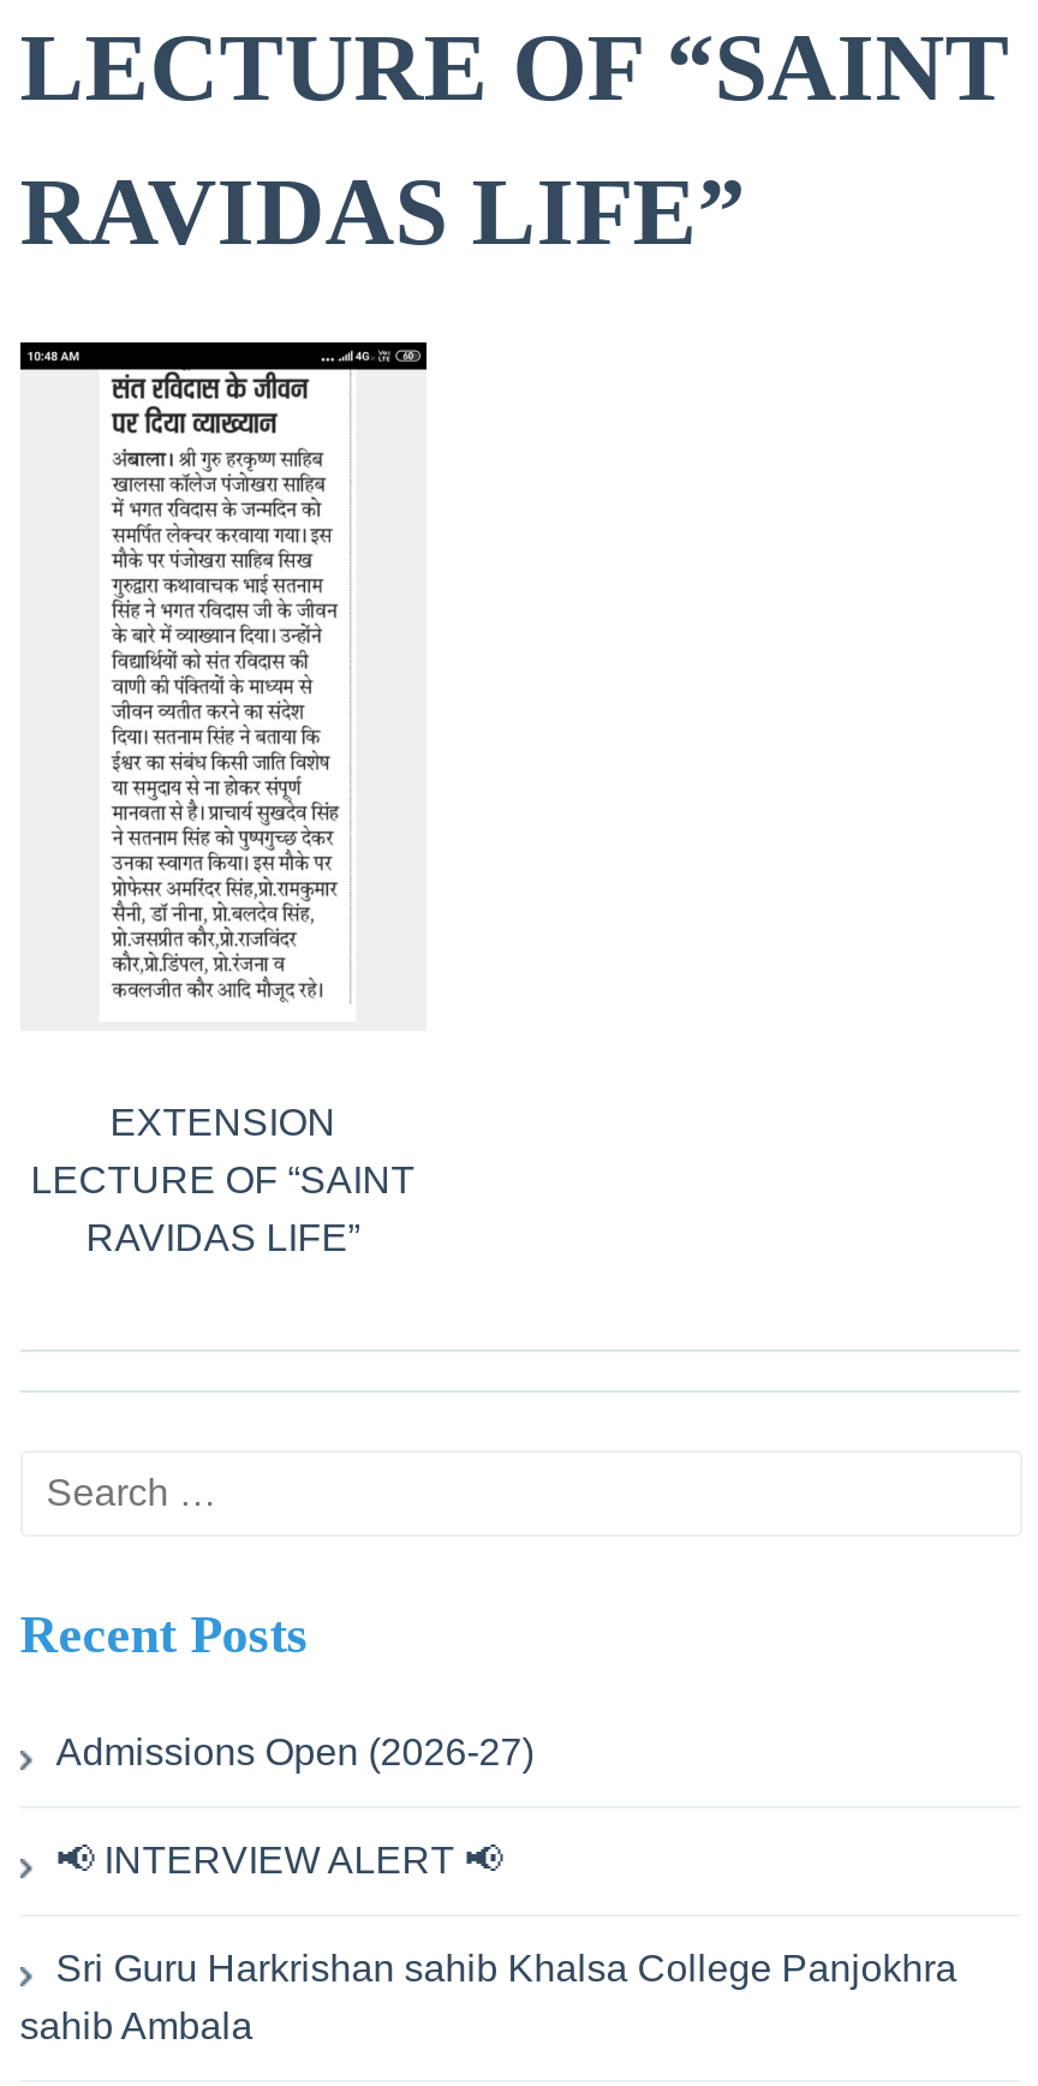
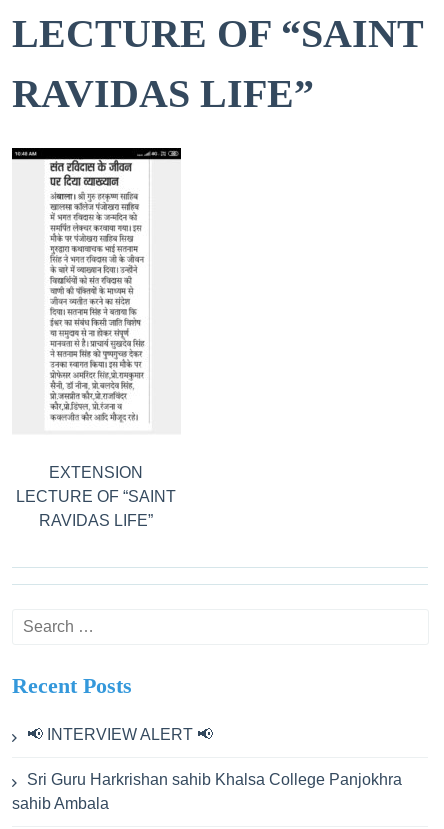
- Admissions Open (2026-27)
